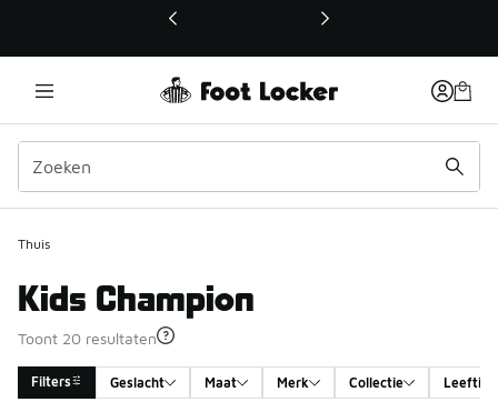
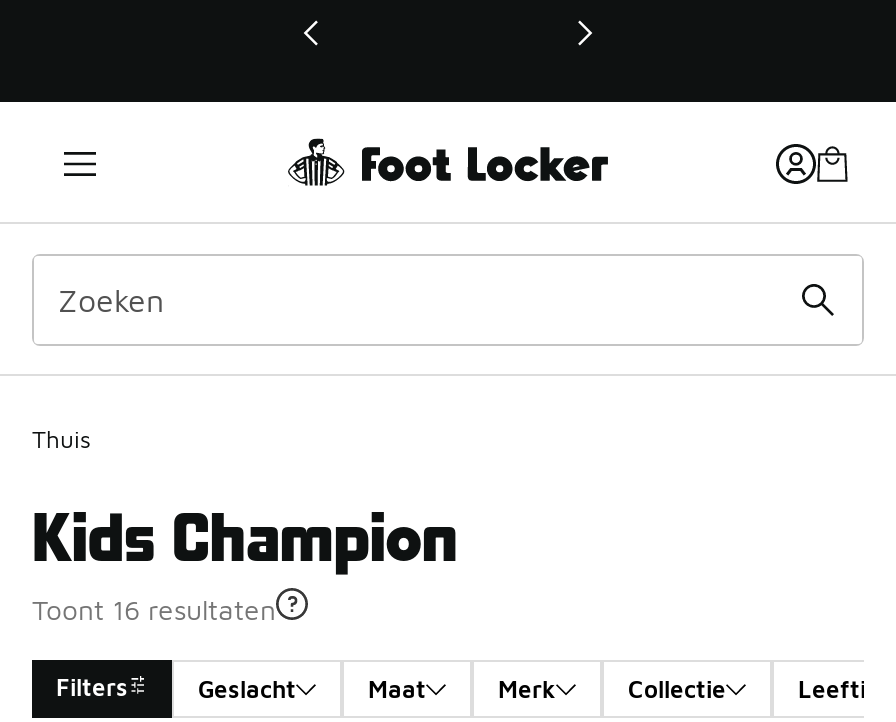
- Toont 20 resultaten
+ Toont 16 resultaten
